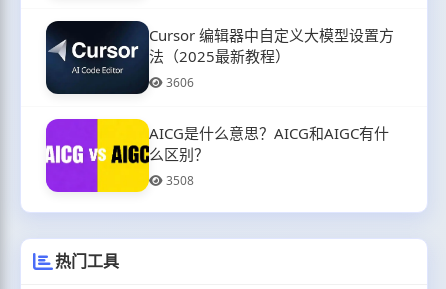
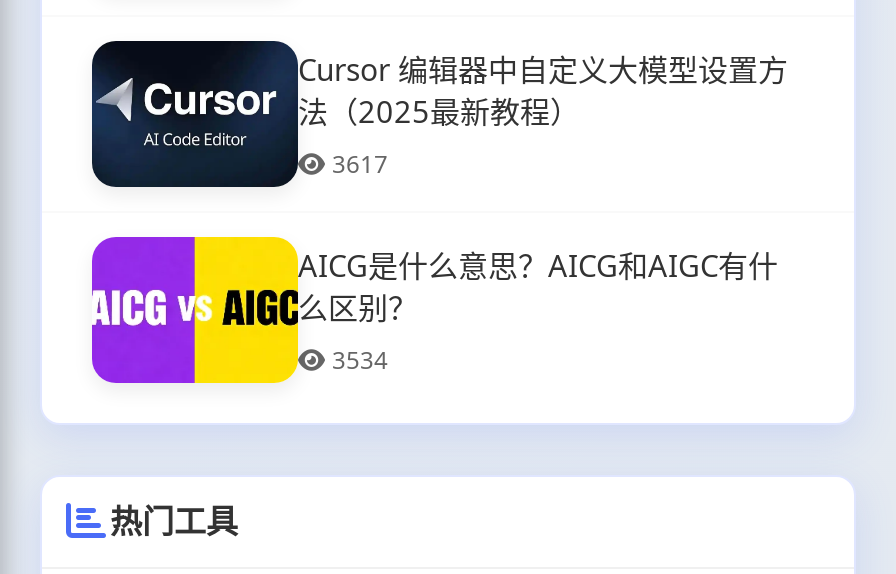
- 3606
+ 3617

- 3508
+ 3534
